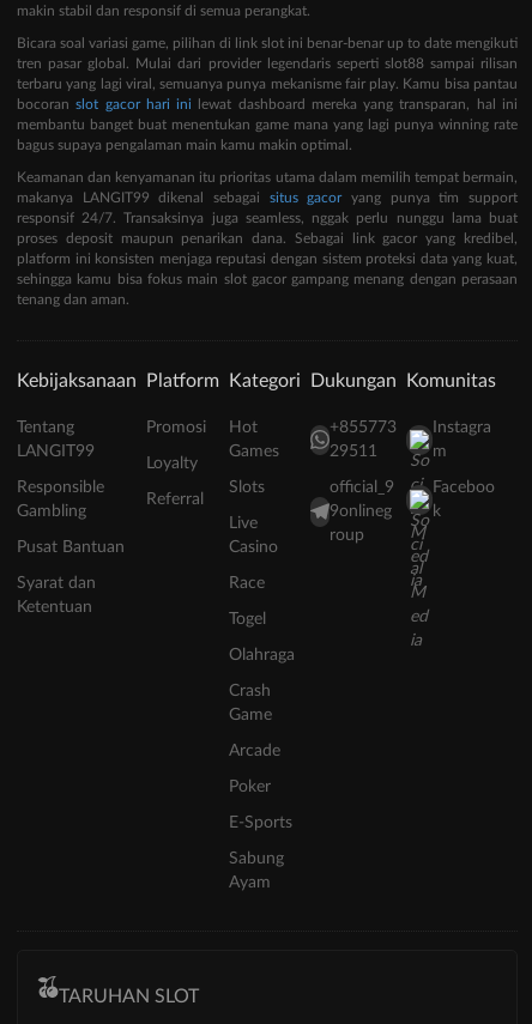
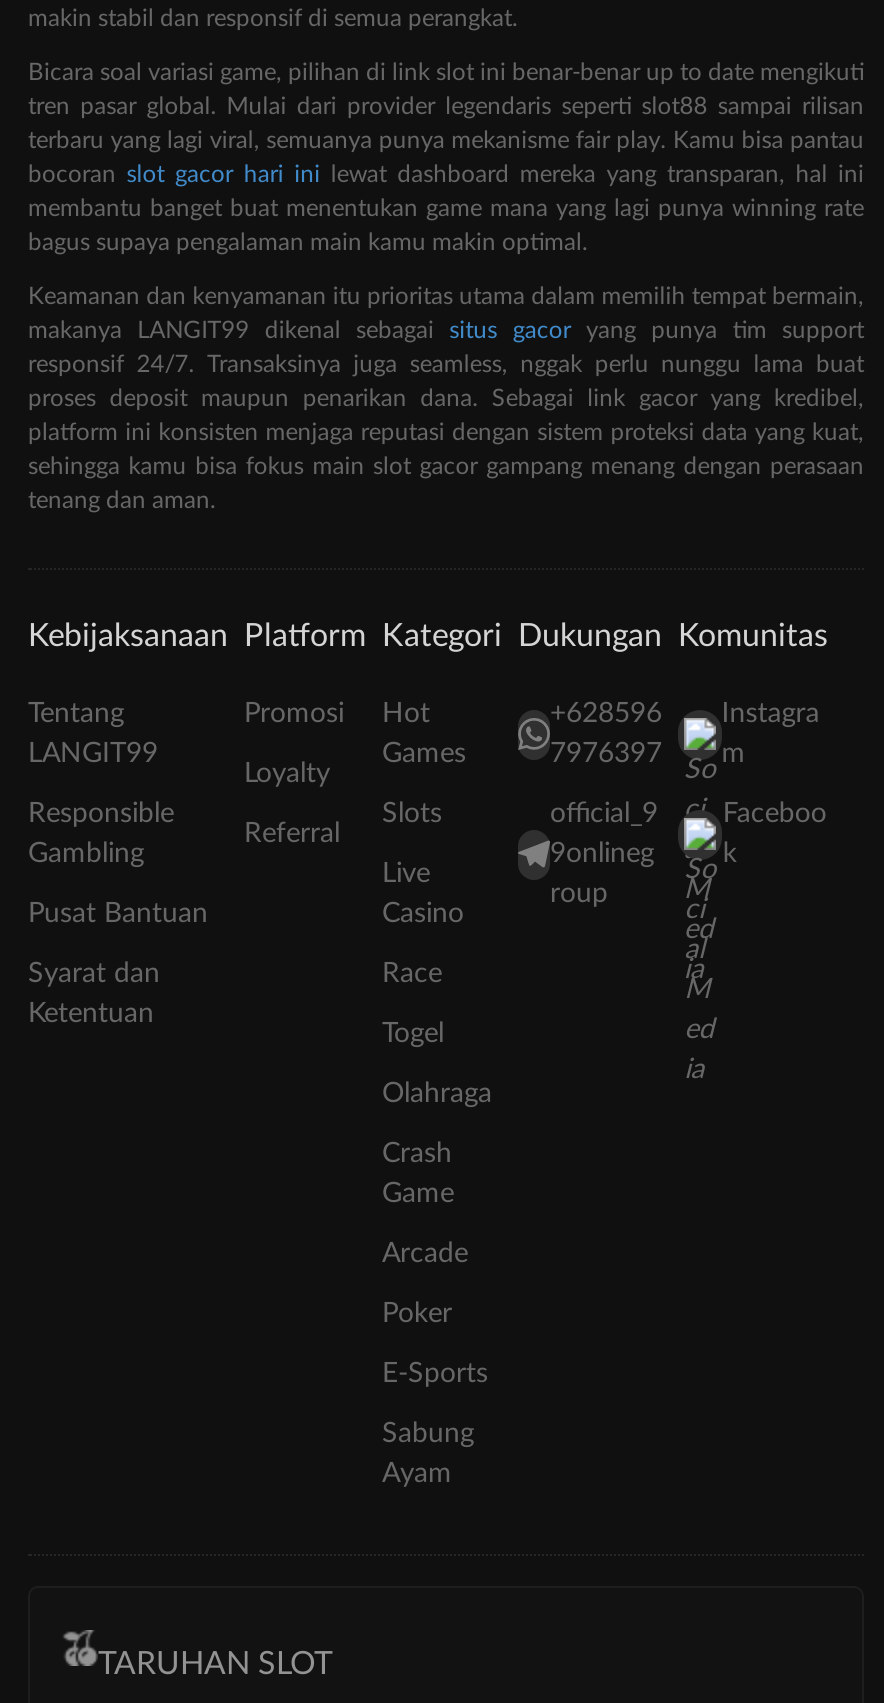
- +855773
+ +628596

- 29511
+ 7976397
